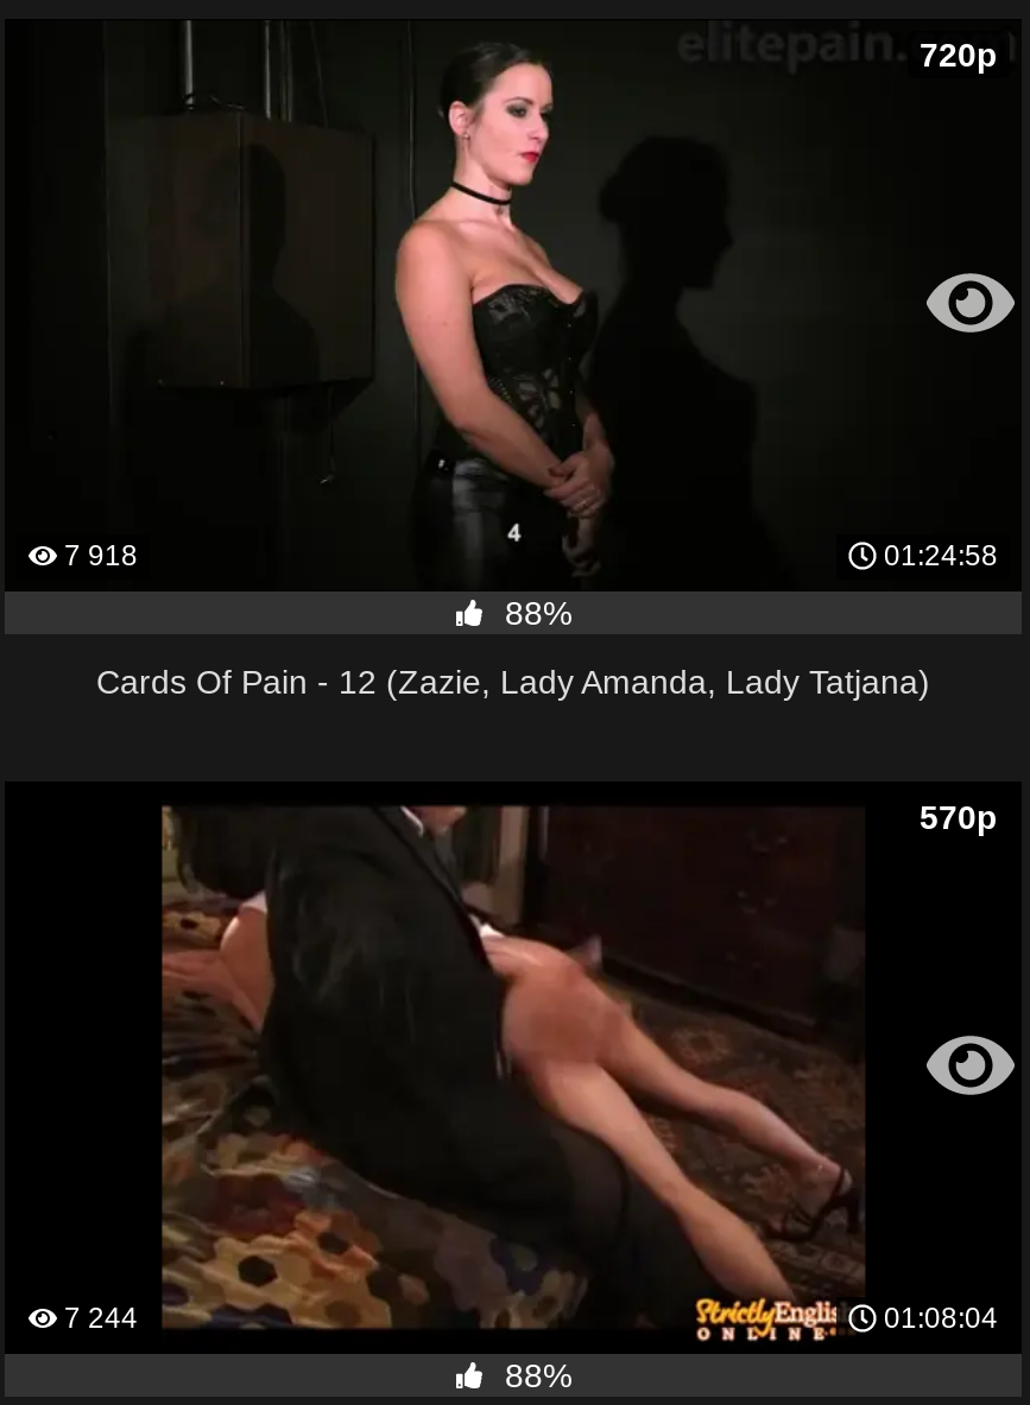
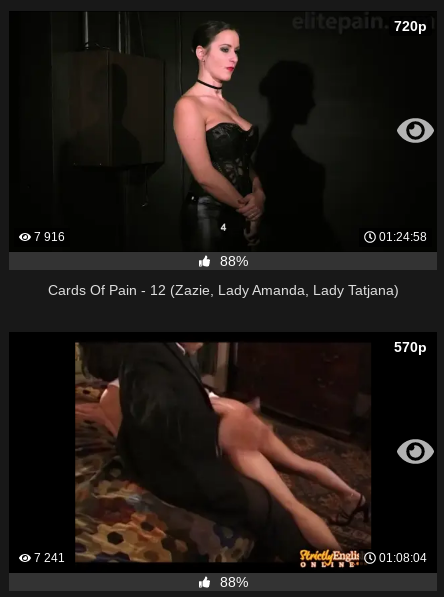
- 7 918
+ 7 916

- 7 244
+ 7 241
